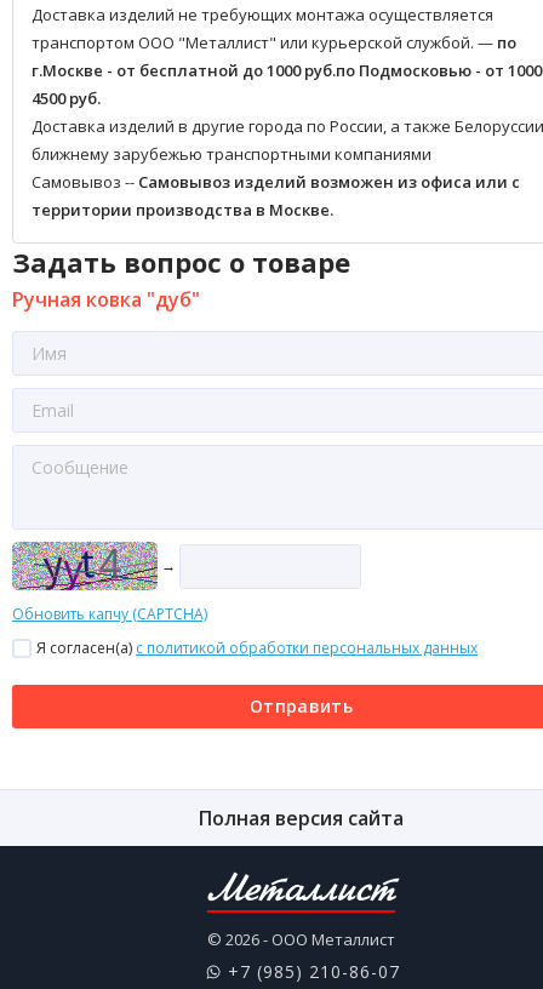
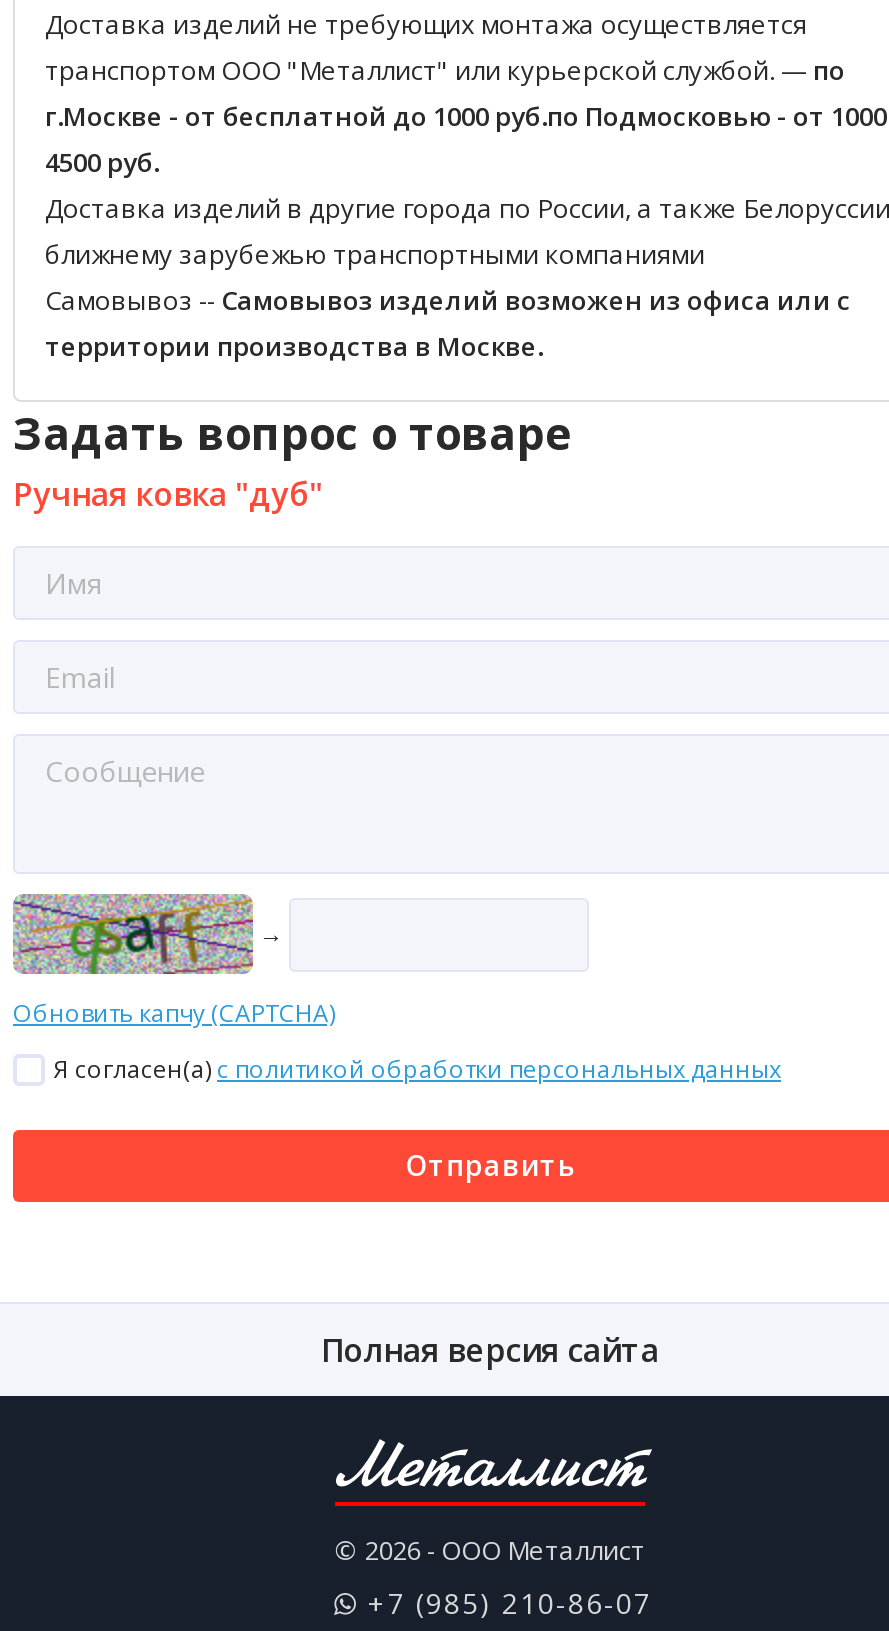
- [image]
+ [image]
